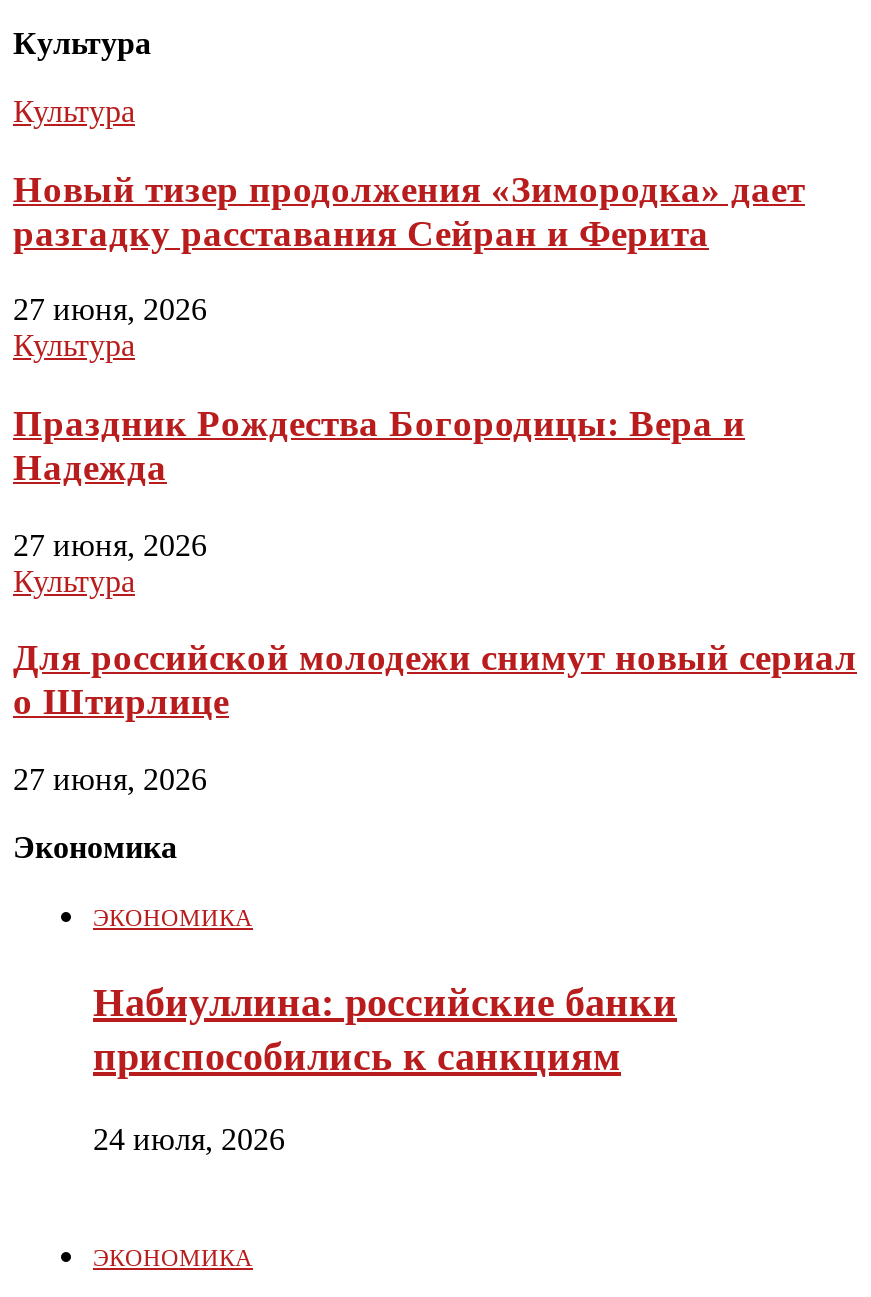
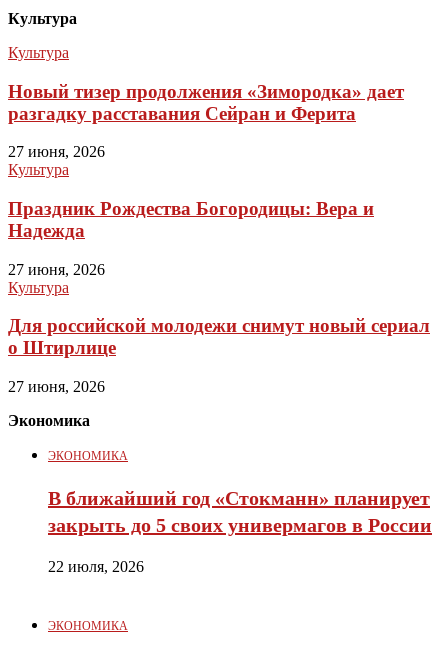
- Набиуллина: российские банки
- приспособились к санкциям
+ В ближайший год «Стокманн» планирует
+ закрыть до 5 своих универмагов в России

- 24 июля, 2026
+ 22 июля, 2026
